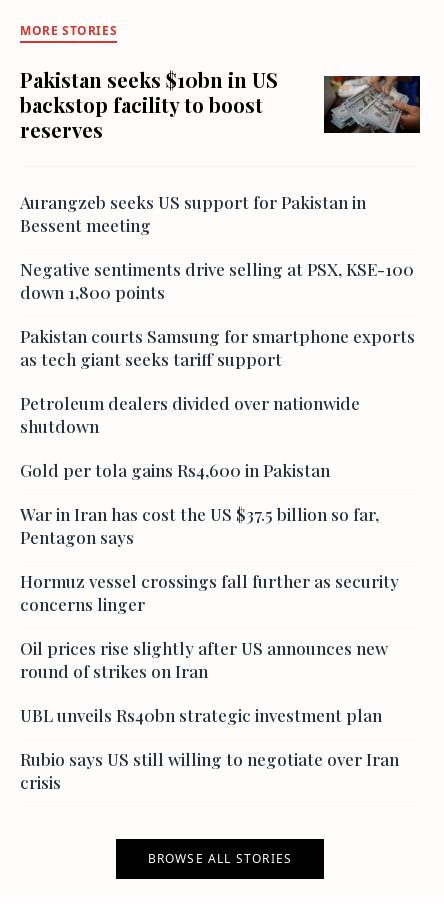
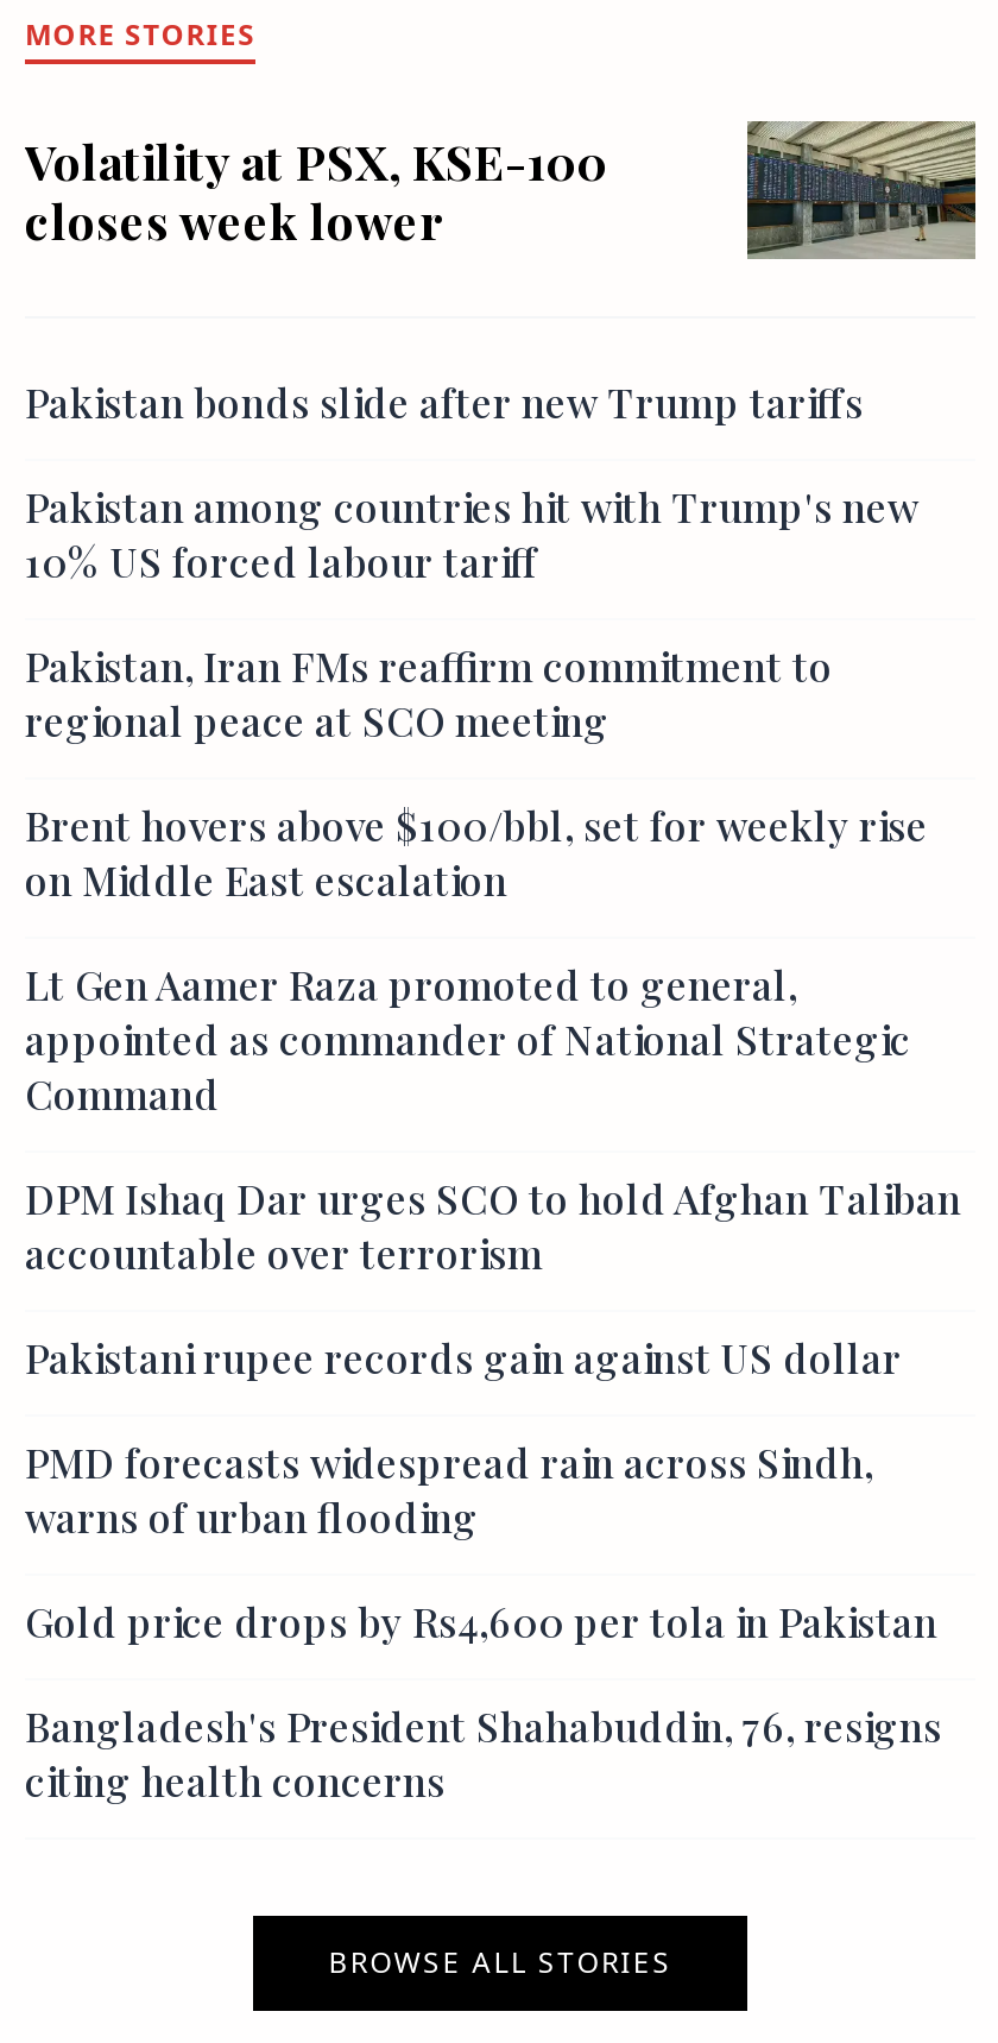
- Pakistan seeks $10bn in US
- backstop facility to boost
- reserves
+ Volatility at PSX, KSE-100
+ closes week lower

- [image]
+ [image]

- Aurangzeb seeks US support for Pakistan in
- Bessent meeting
+ Pakistan bonds slide after new Trump tariffs

- Negative sentiments drive selling at PSX, KSE-100
- down 1,800 points
+ Pakistan among countries hit with Trump's new
+ 10% US forced labour tariff

- Pakistan courts Samsung for smartphone exports
- as tech giant seeks tariff support
+ Pakistan, Iran FMs reaffirm commitment to
+ regional peace at SCO meeting

- Petroleum dealers divided over nationwide
- shutdown
+ Brent hovers above $100/bbl, set for weekly rise
+ on Middle East escalation

- Gold per tola gains Rs4,600 in Pakistan
+ Lt Gen Aamer Raza promoted to general,
+ appointed as commander of National Strategic
+ Command

- War in Iran has cost the US $37.5 billion so far,
- Pentagon says
+ DPM Ishaq Dar urges SCO to hold Afghan Taliban
+ accountable over terrorism

- Hormuz vessel crossings fall further as security
- concerns linger
+ Pakistani rupee records gain against US dollar

- Oil prices rise slightly after US announces new
- round of strikes on Iran
+ PMD forecasts widespread rain across Sindh,
+ warns of urban flooding

- UBL unveils Rs40bn strategic investment plan
+ Gold price drops by Rs4,600 per tola in Pakistan

- Rubio says US still willing to negotiate over Iran
- crisis
+ Bangladesh's President Shahabuddin, 76, resigns
+ citing health concerns
